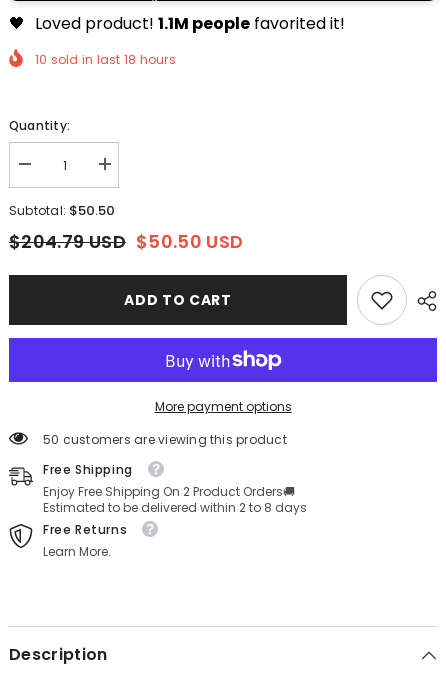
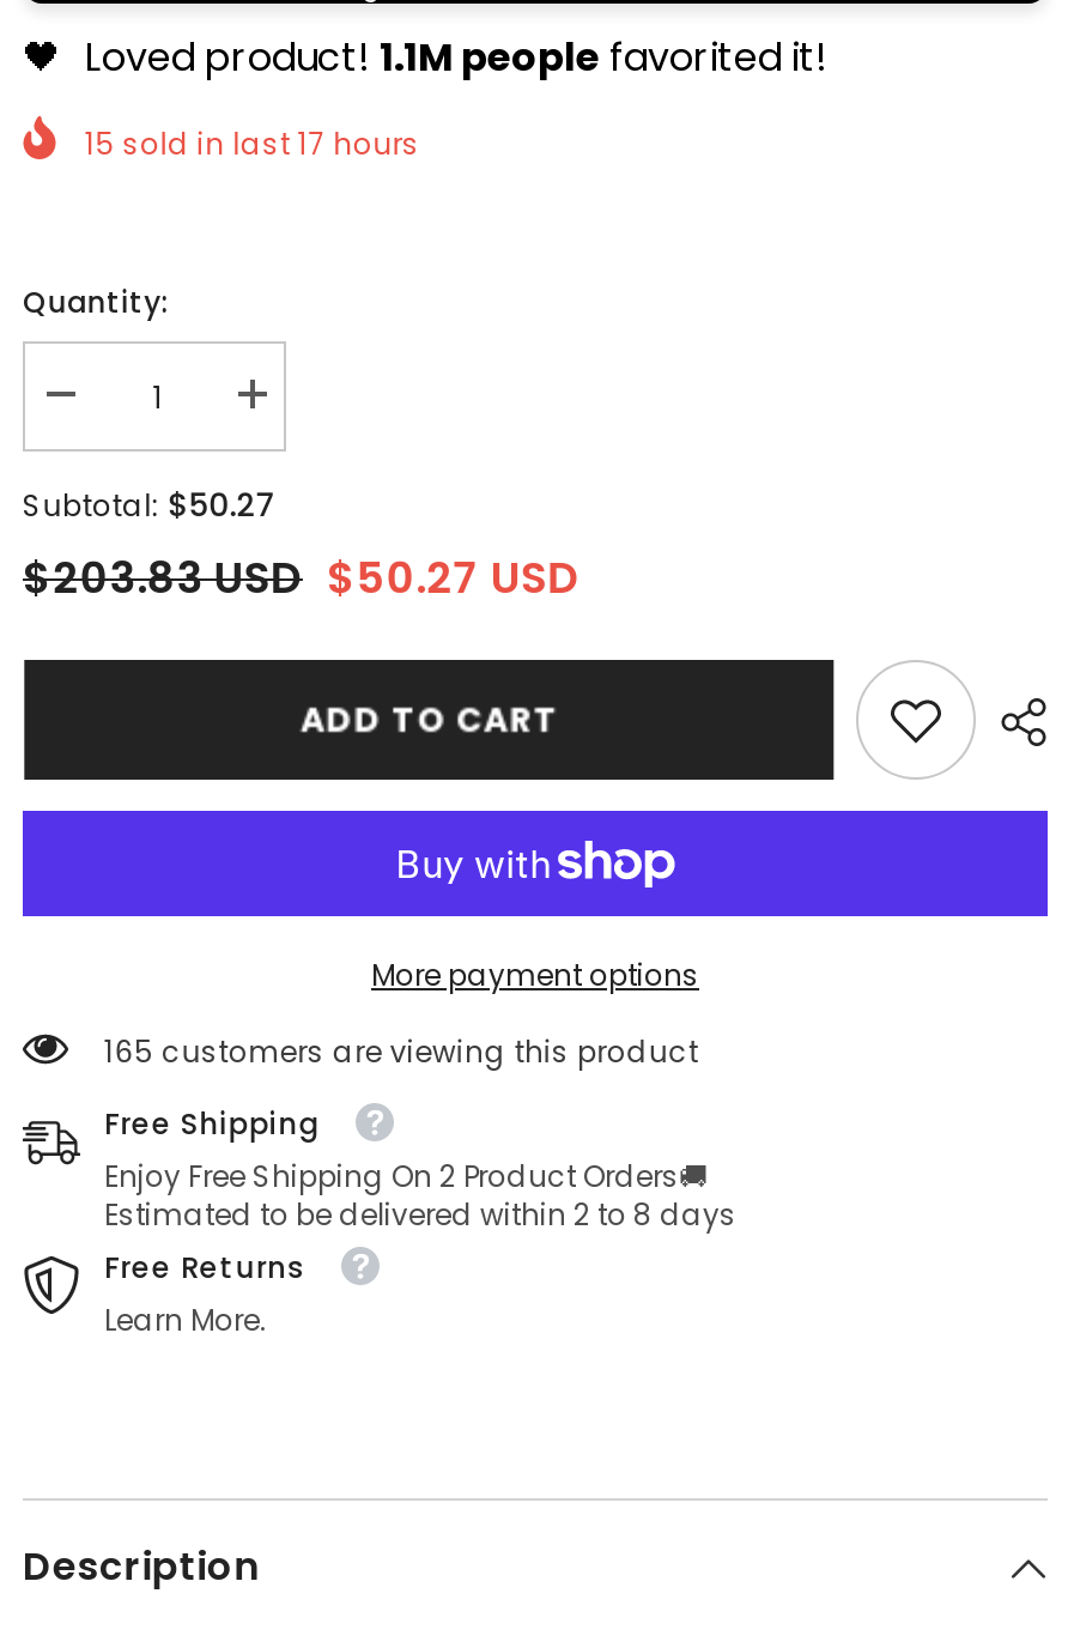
- 10 sold in last 18 hours
+ 15 sold in last 17 hours

- Subtotal: $50.50
+ Subtotal: $50.27

- $204.79 USD $50.50 USD
+ $203.83 USD $50.27 USD

- 50 customers are viewing this product
+ 165 customers are viewing this product
